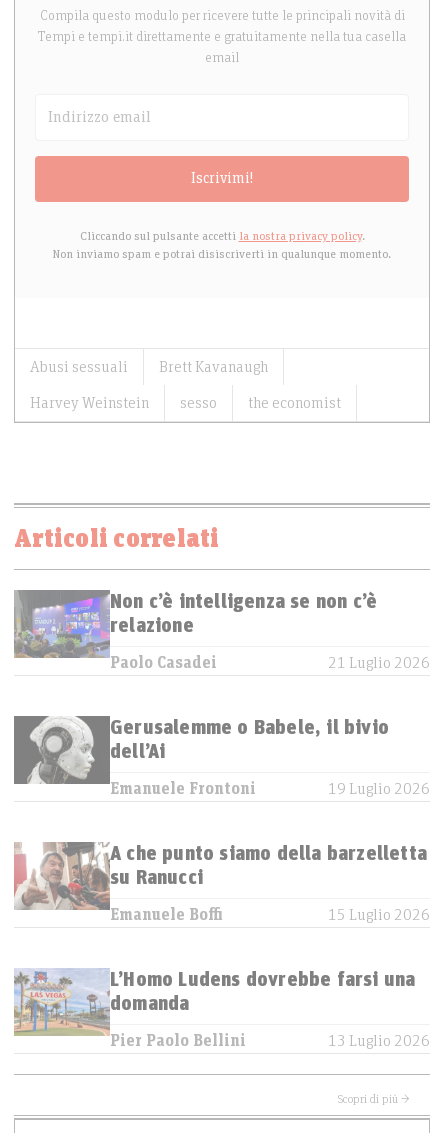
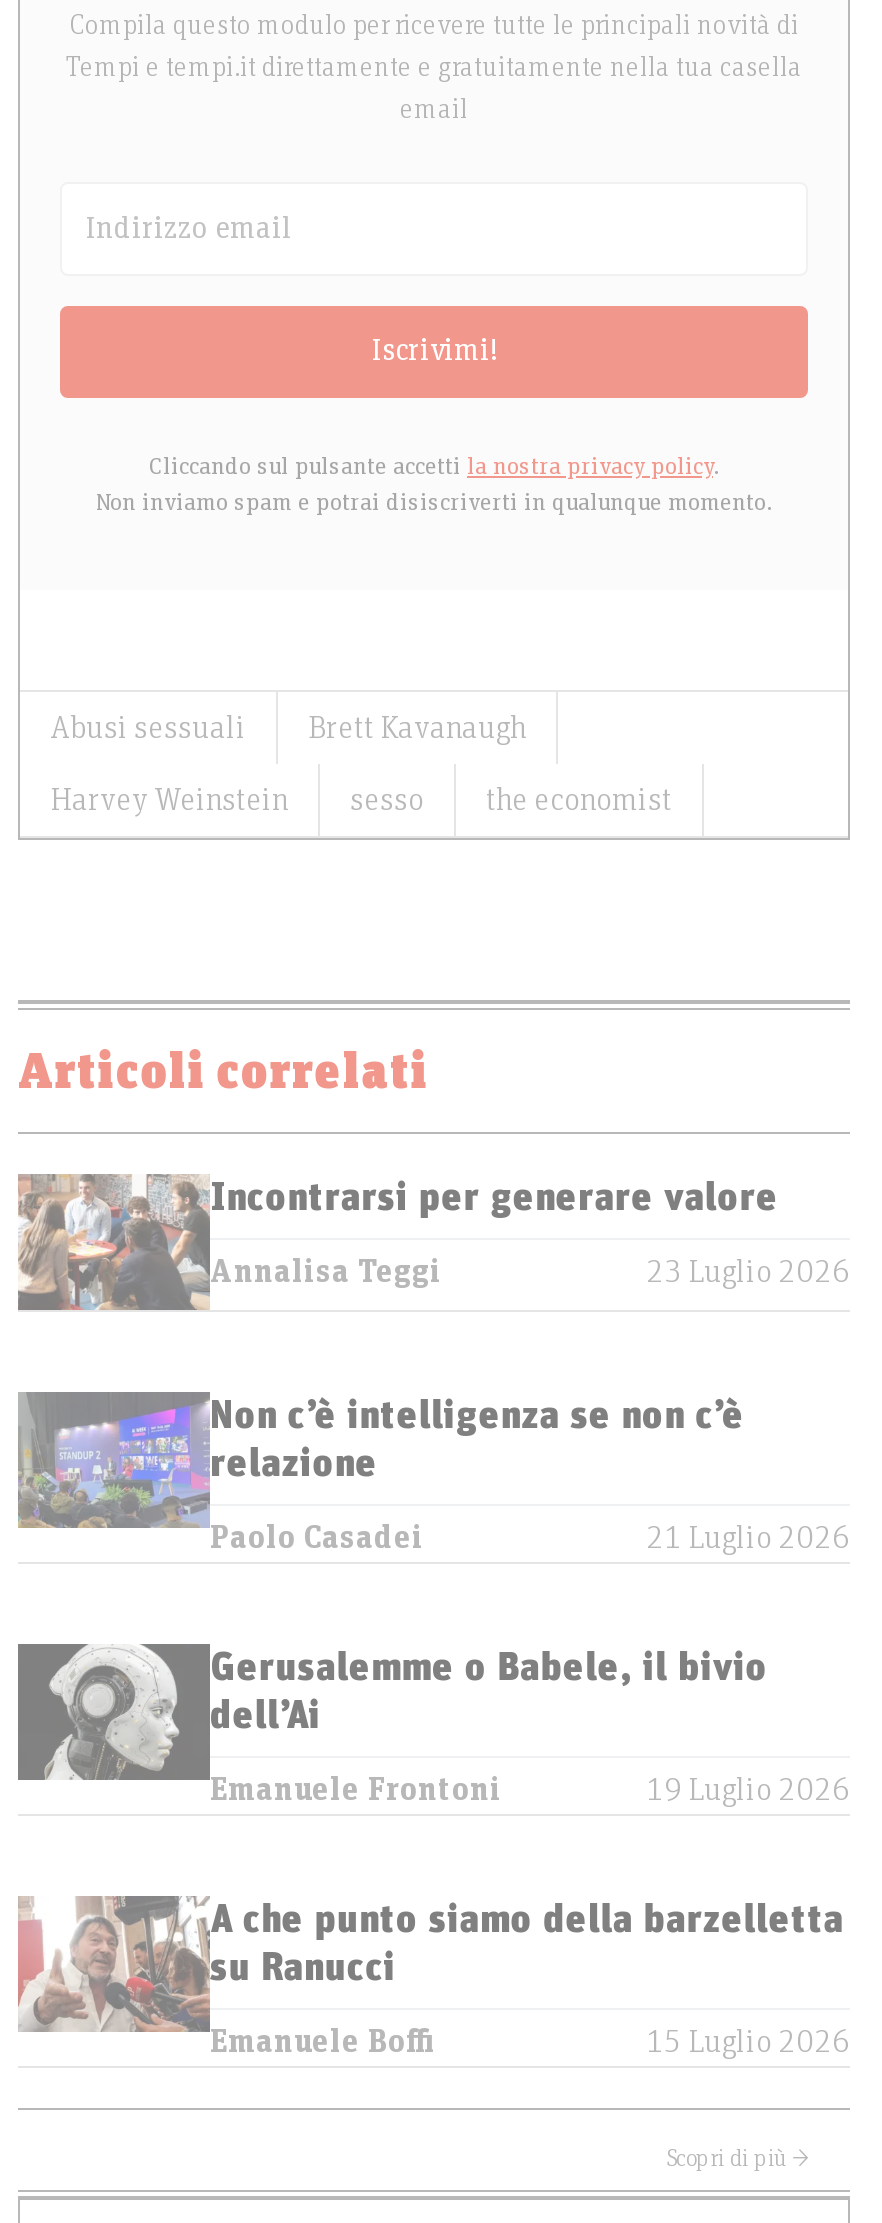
+ [image]
+ Incontrarsi per generare valore
+ Annalisa Teggi
+ 23 Luglio 2026

moved down: [image] | Non c’è intelligenza se non c’è | relazione | ... | Emanuele Boffi | 15 Luglio 2026

- [image]
- L’Homo Ludens dovrebbe farsi una
- domanda
- Pier Paolo Bellini
- 13 Luglio 2026
